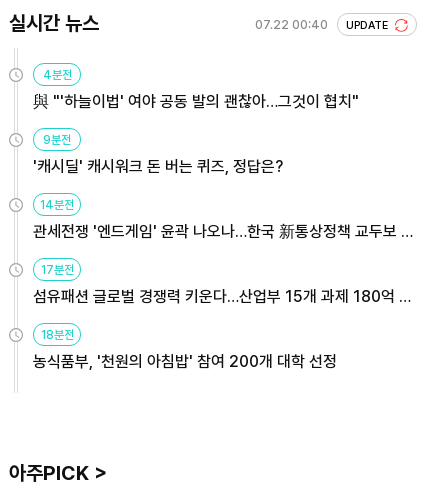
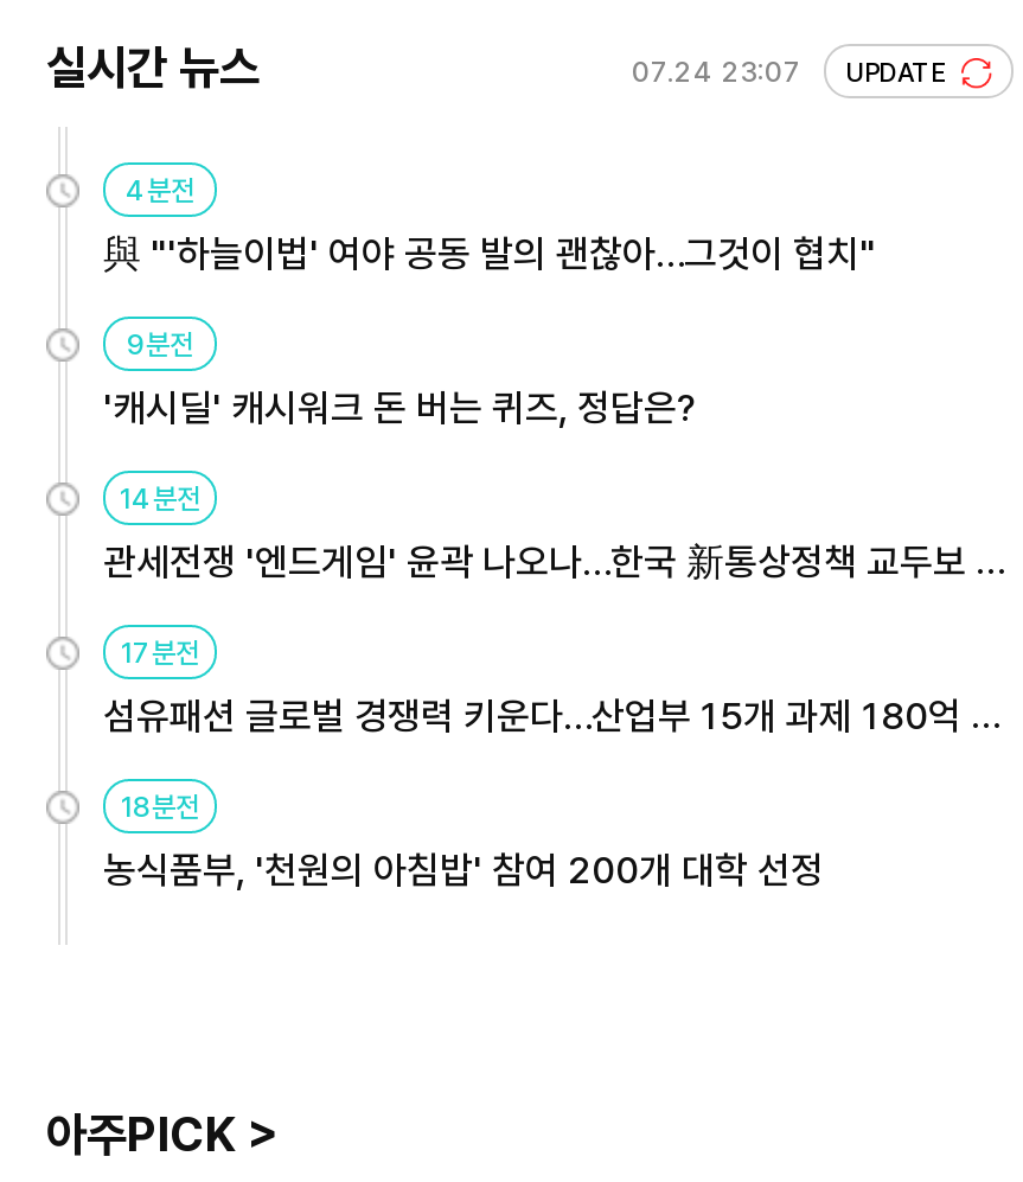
- 07.22 00:40 UPDATE
+ 07.24 23:07 UPDATE
